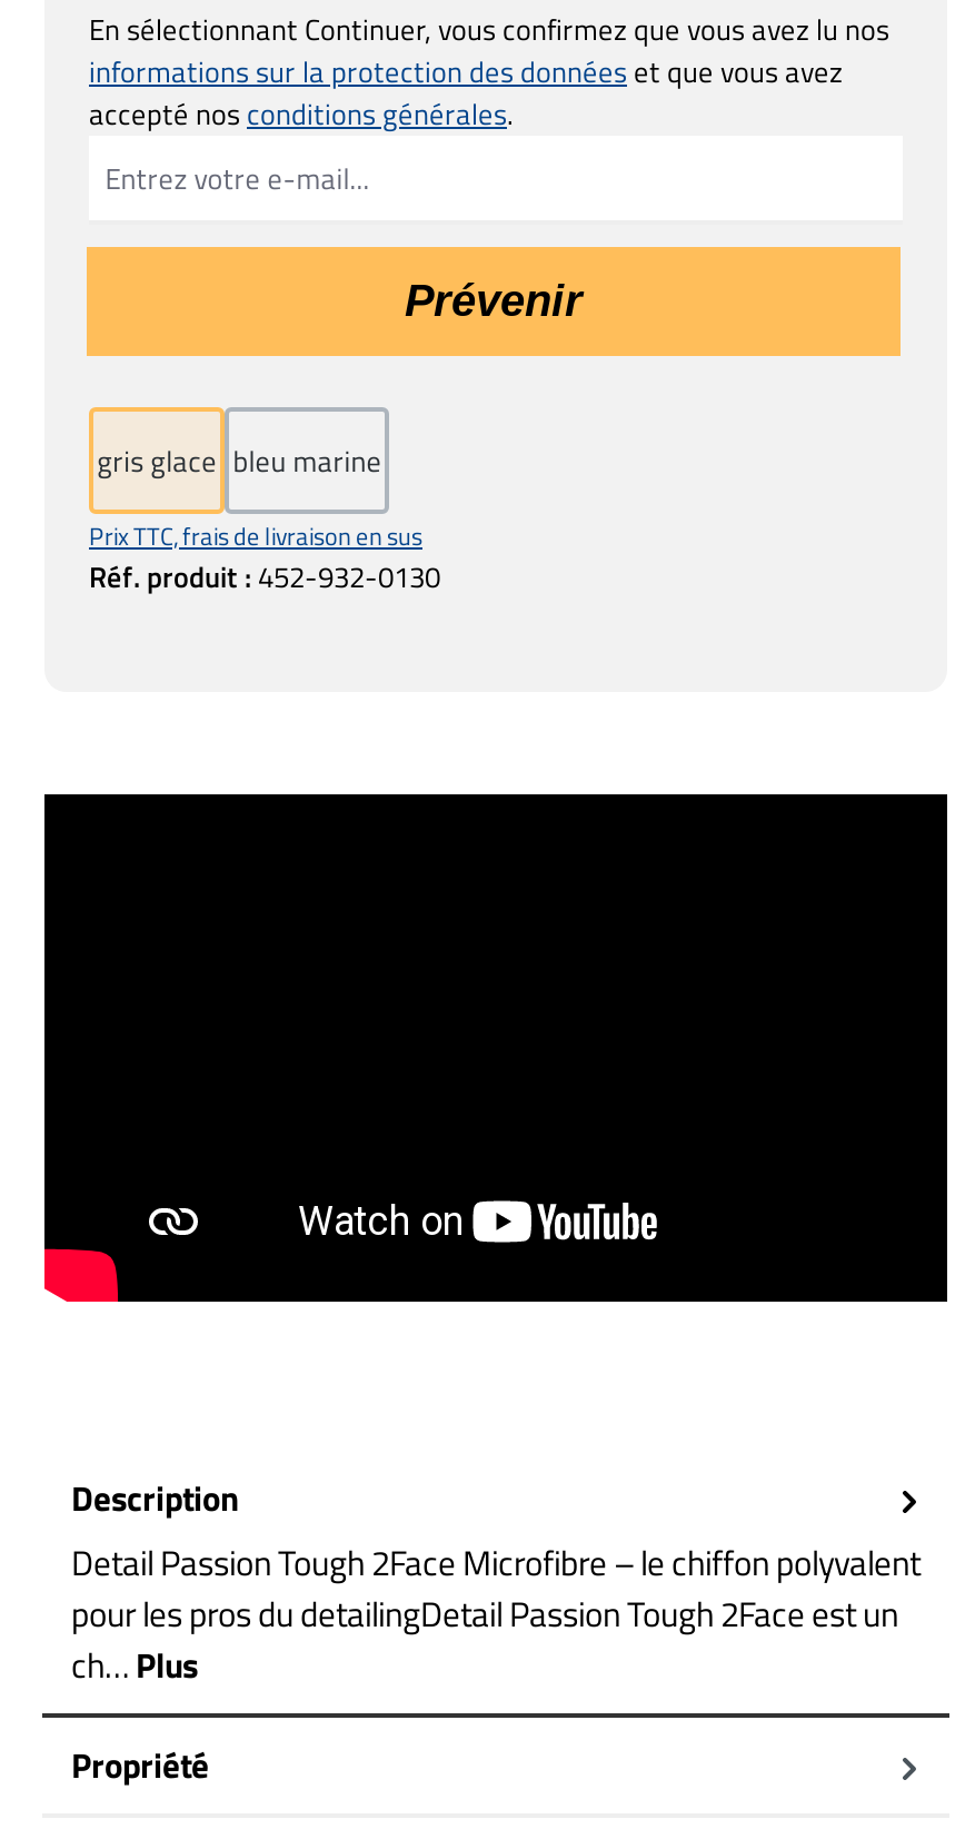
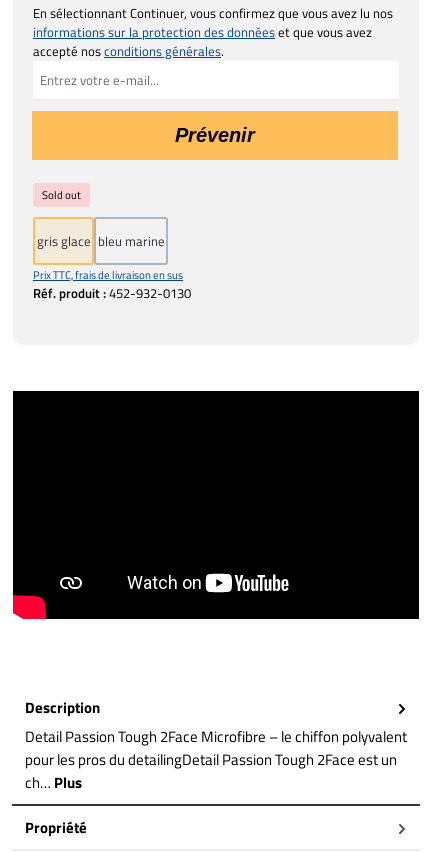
+ Sold out
